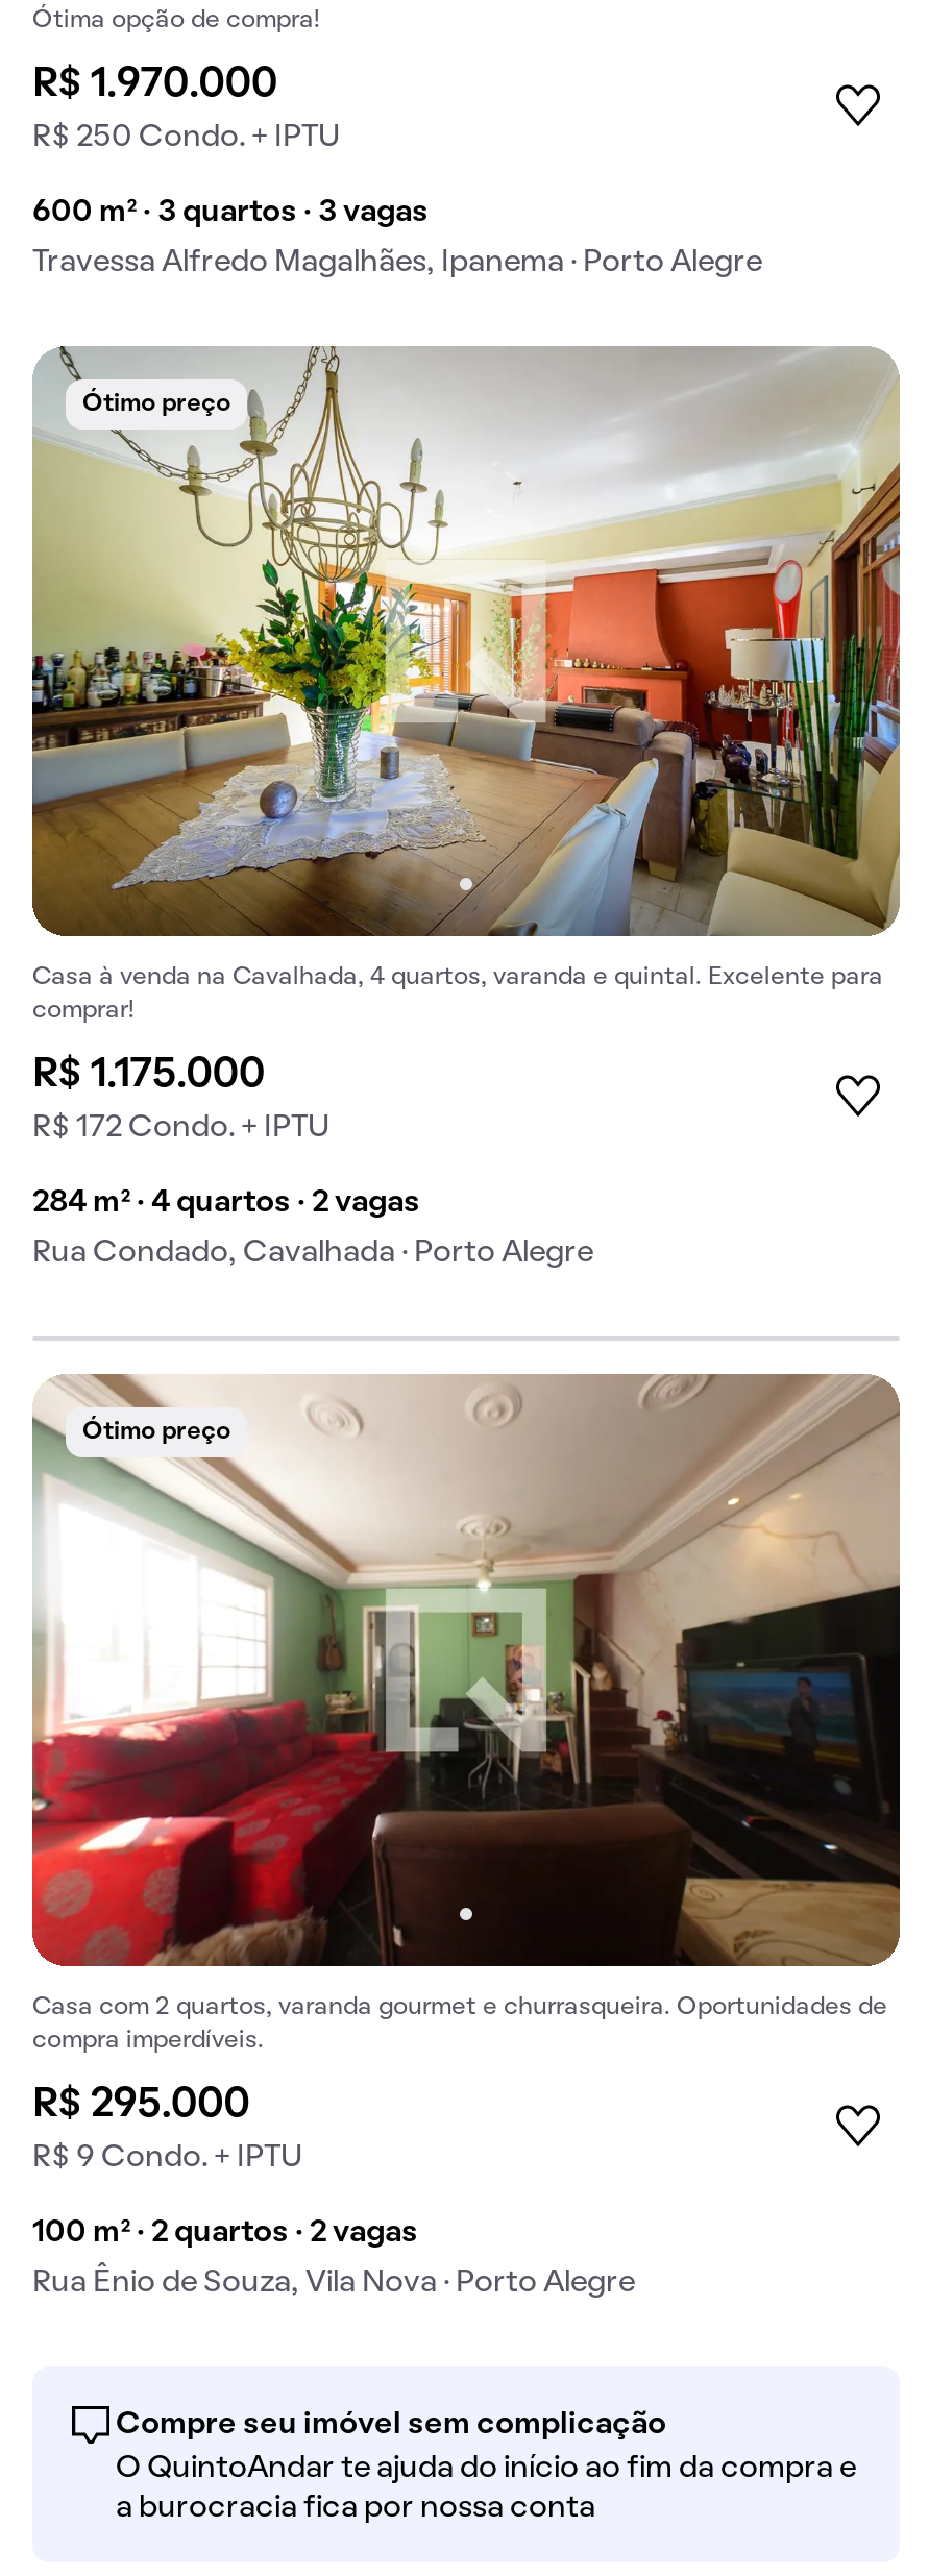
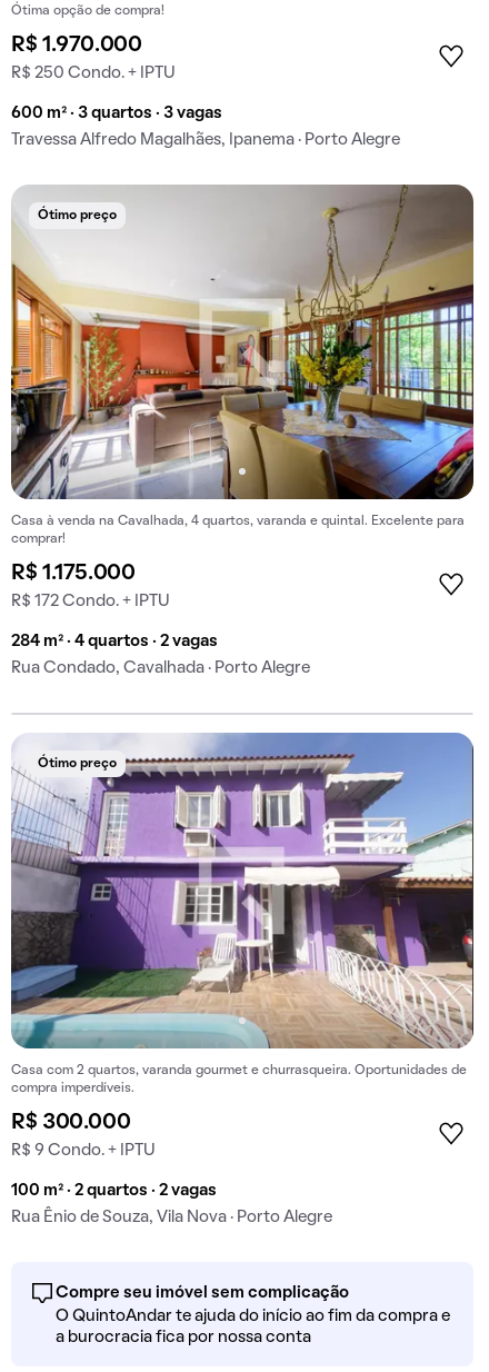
- [image]
+ [image]

- [image]
+ [image]

- R$ 295.000
+ R$ 300.000
